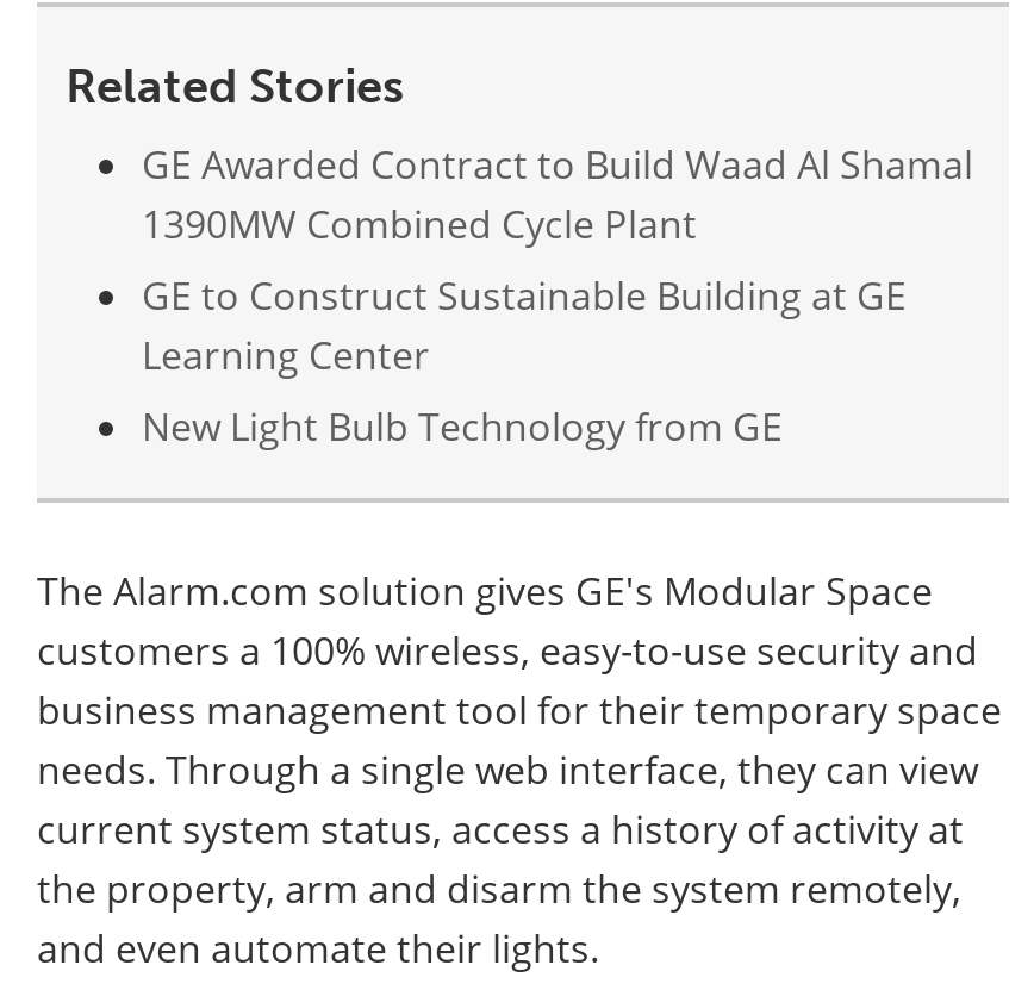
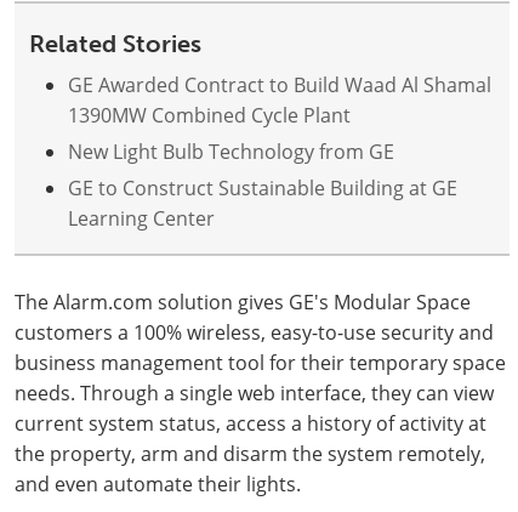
moved down: GE to Construct Sustainable Building at GE | Learning Center

moved up: New Light Bulb Technology from GE
